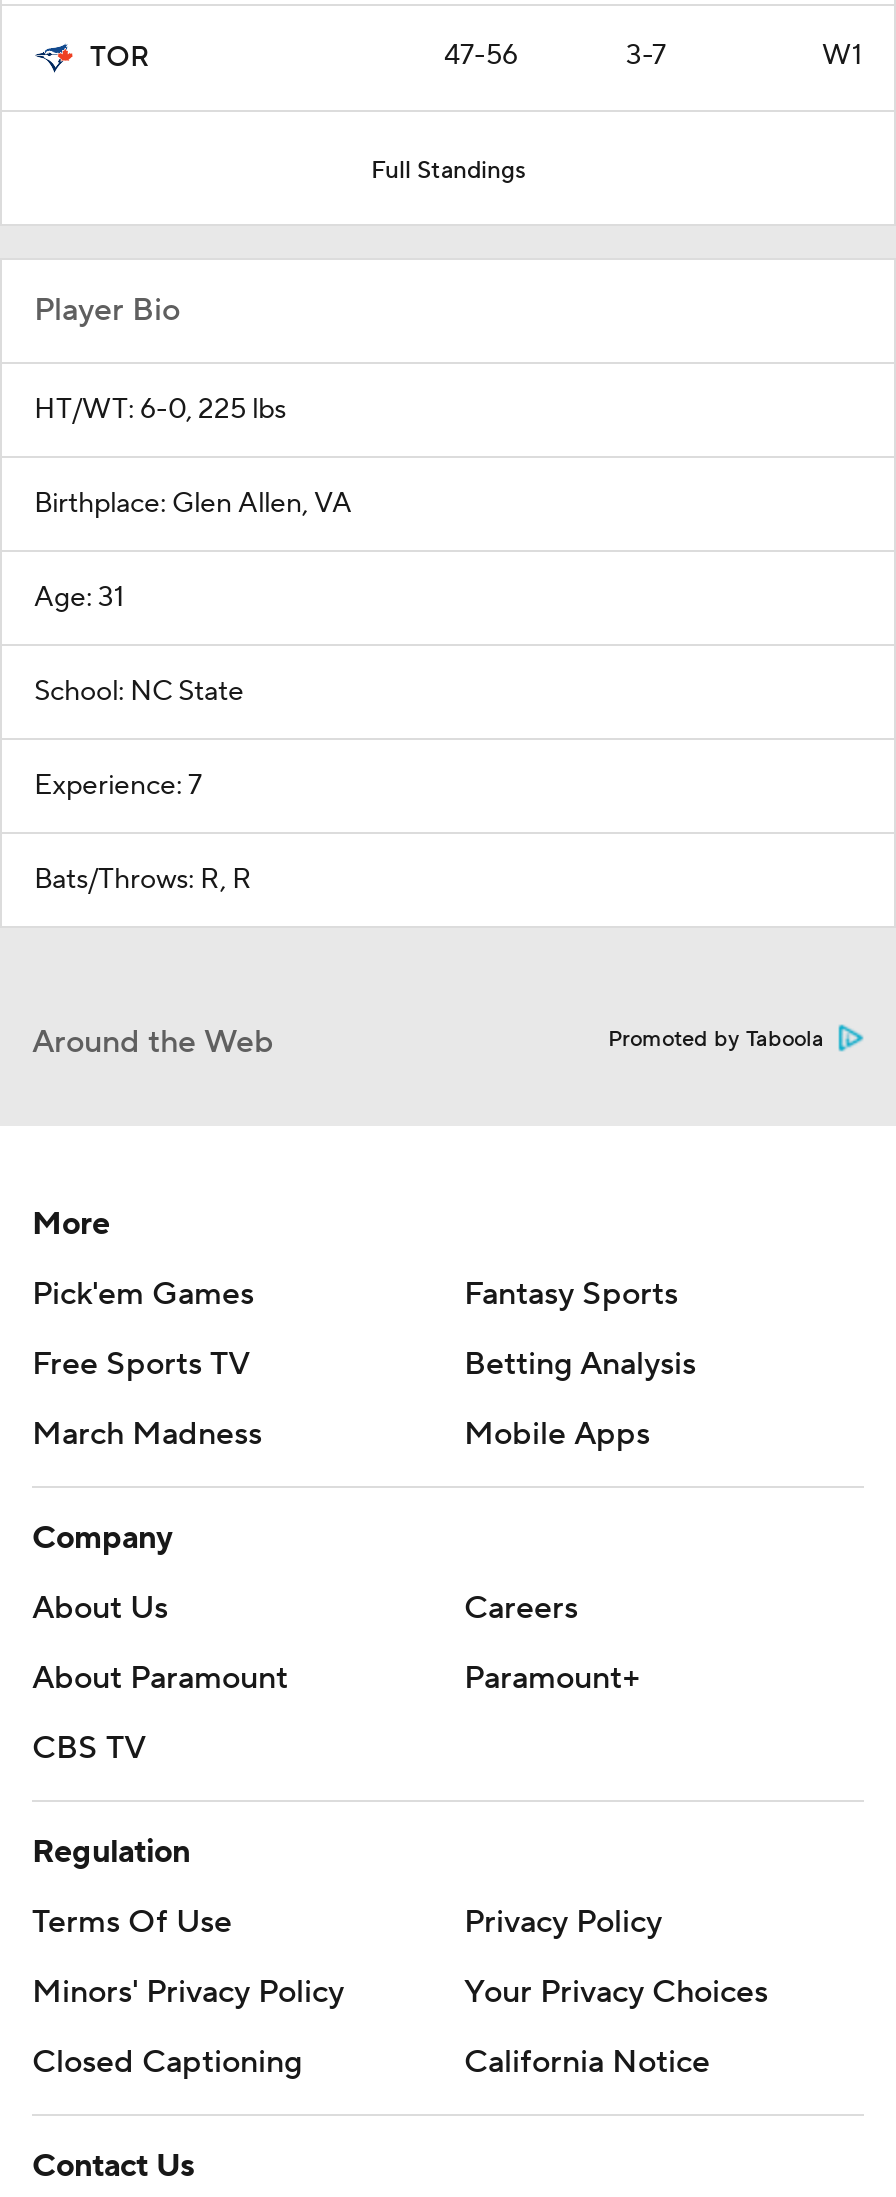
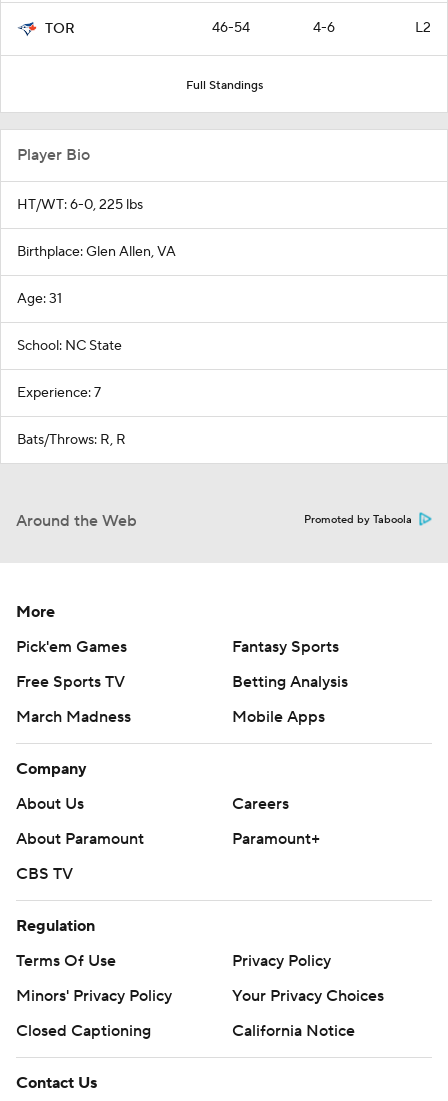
- 47-56
- 3-7
- W1
+ 46-54
+ 4-6
+ L2
